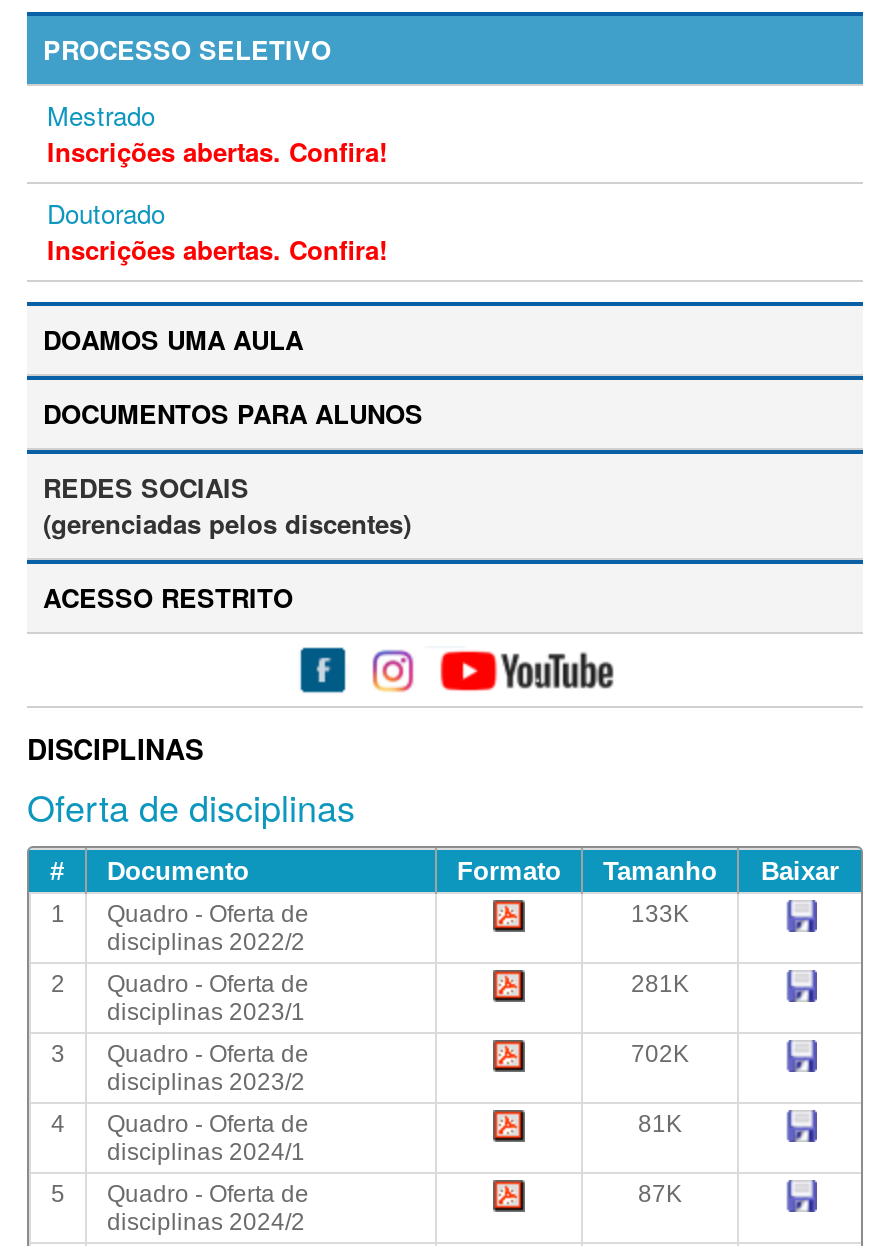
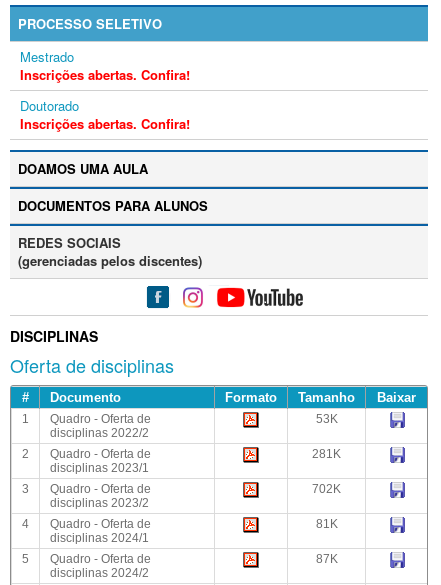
- ACESSO RESTRITO

- 133K
+ 53K
